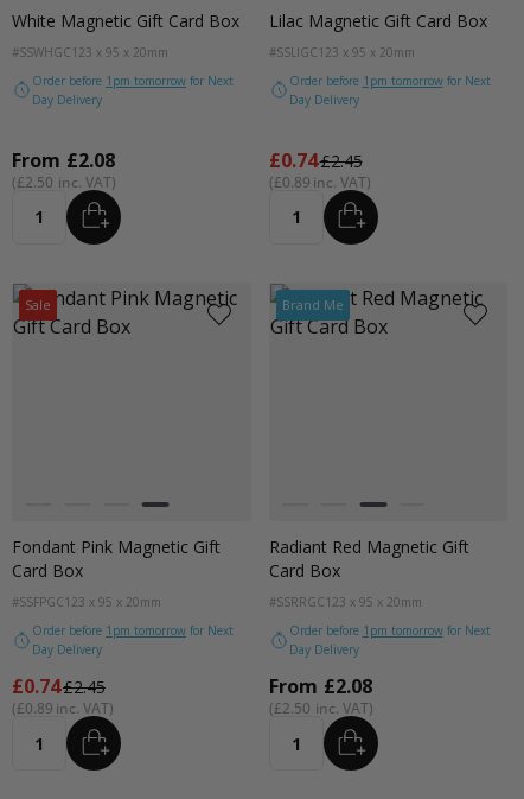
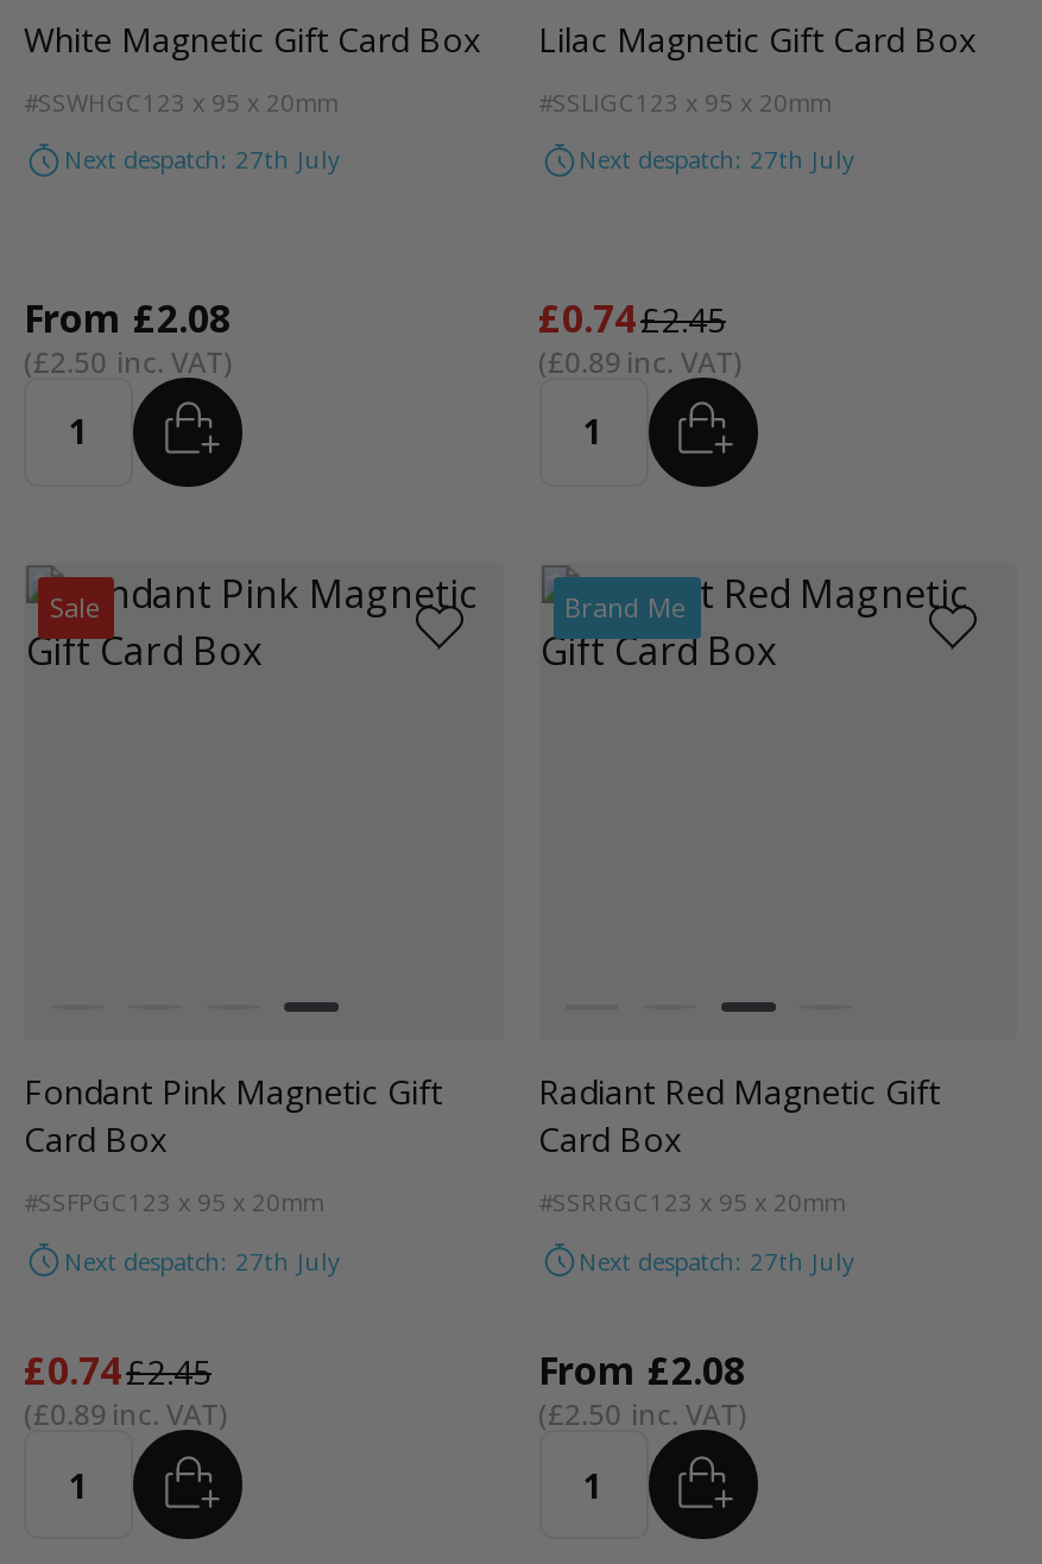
- Order before 1pm tomorrow for Next
- Day Delivery
+ Next despatch: 27th July

- Order before 1pm tomorrow for Next
- Day Delivery
+ Next despatch: 27th July

- Order before 1pm tomorrow for Next
- Day Delivery
+ Next despatch: 27th July

- Order before 1pm tomorrow for Next
- Day Delivery
+ Next despatch: 27th July
